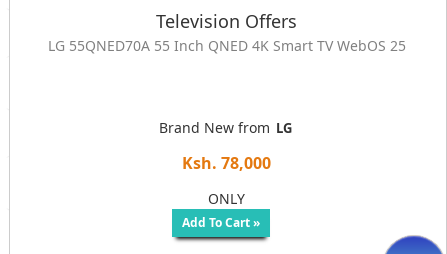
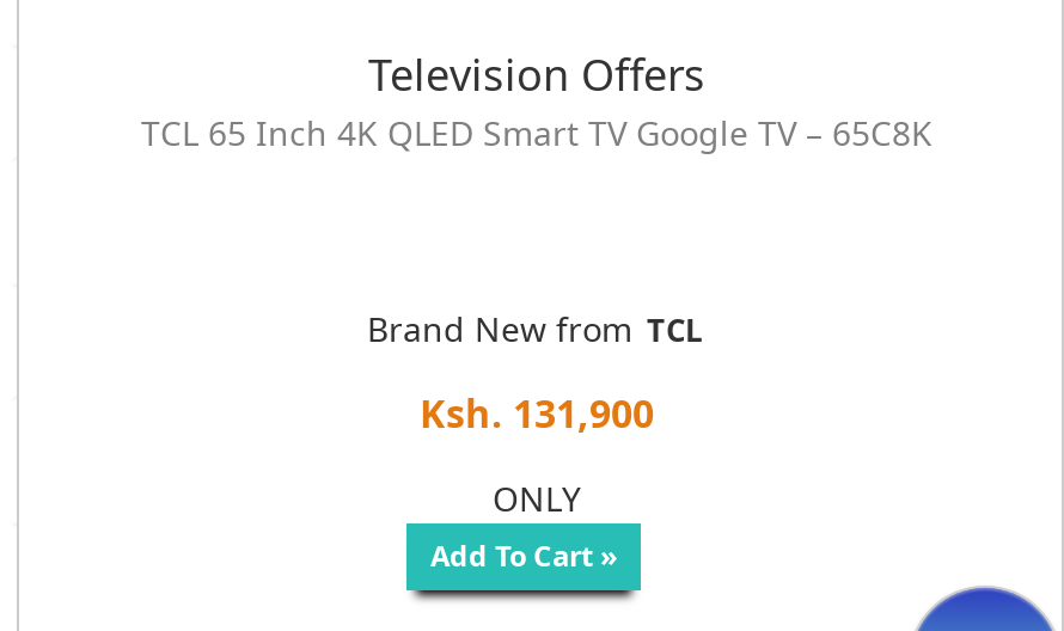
- LG 55QNED70A 55 Inch QNED 4K Smart TV WebOS 25
+ TCL 65 Inch 4K QLED Smart TV Google TV – 65C8K

- Brand New from LG
+ Brand New from TCL

- Ksh. 78,000
+ Ksh. 131,900
